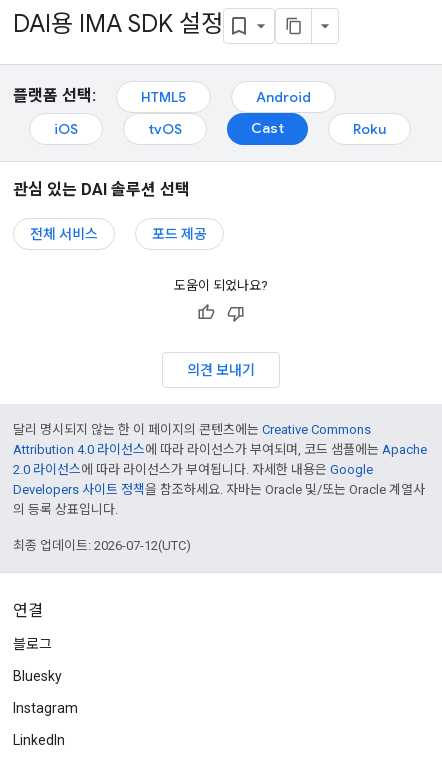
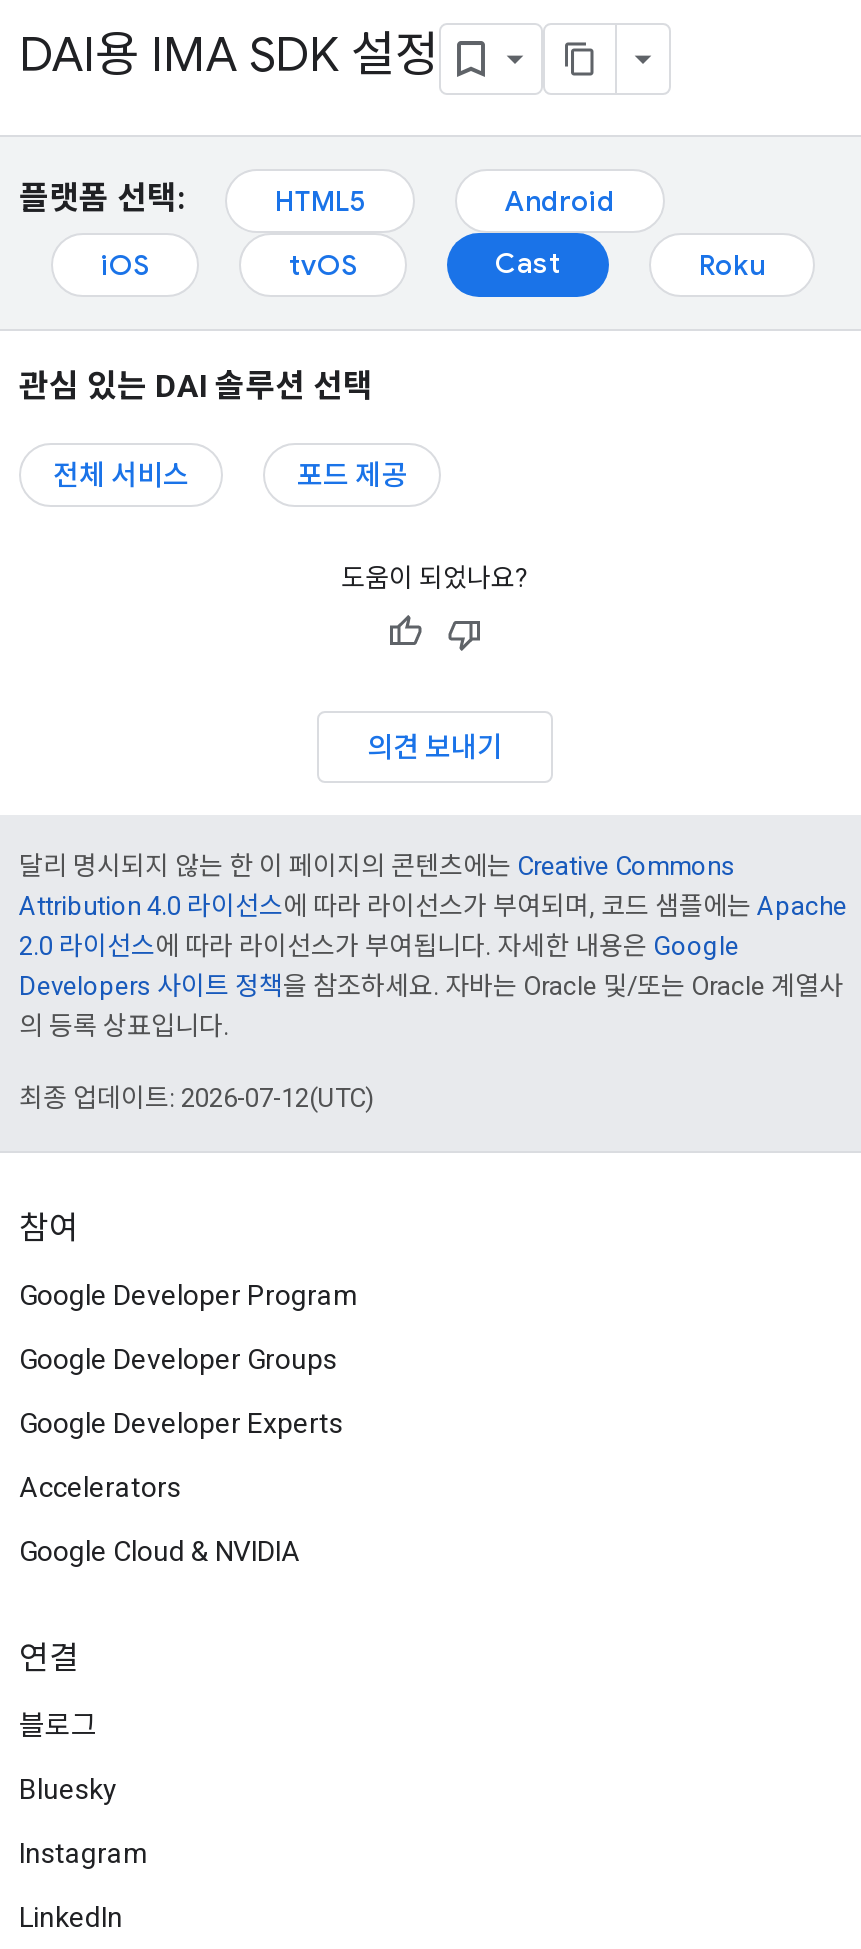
+ 참여
+ Google Developer Program
+ Google Developer Groups
+ Google Developer Experts
+ Accelerators
+ Google Cloud & NVIDIA
